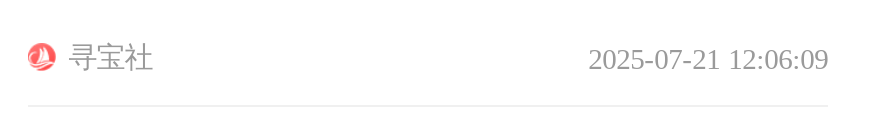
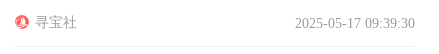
- 2025-07-21 12:06:09
+ 2025-05-17 09:39:30
